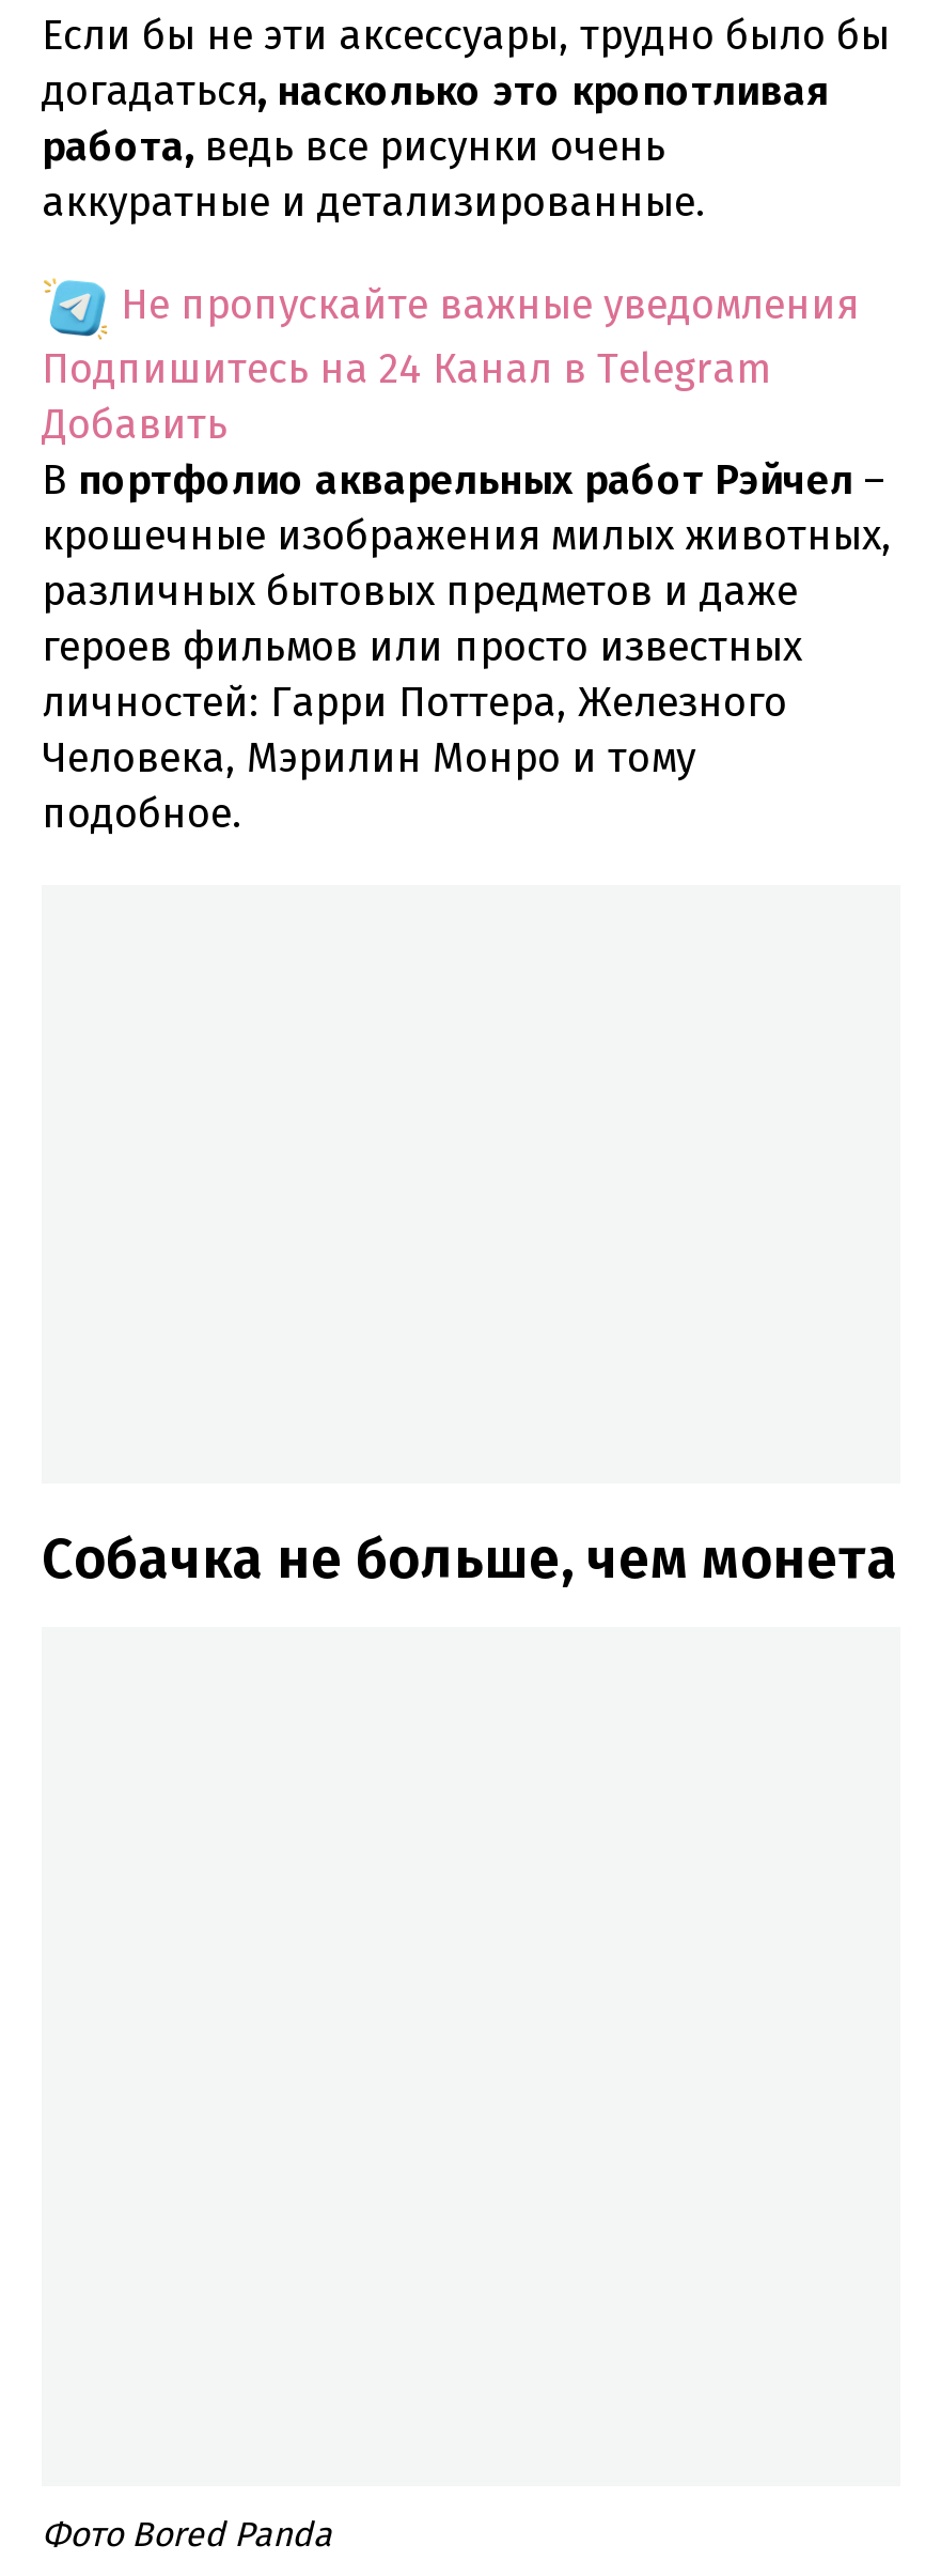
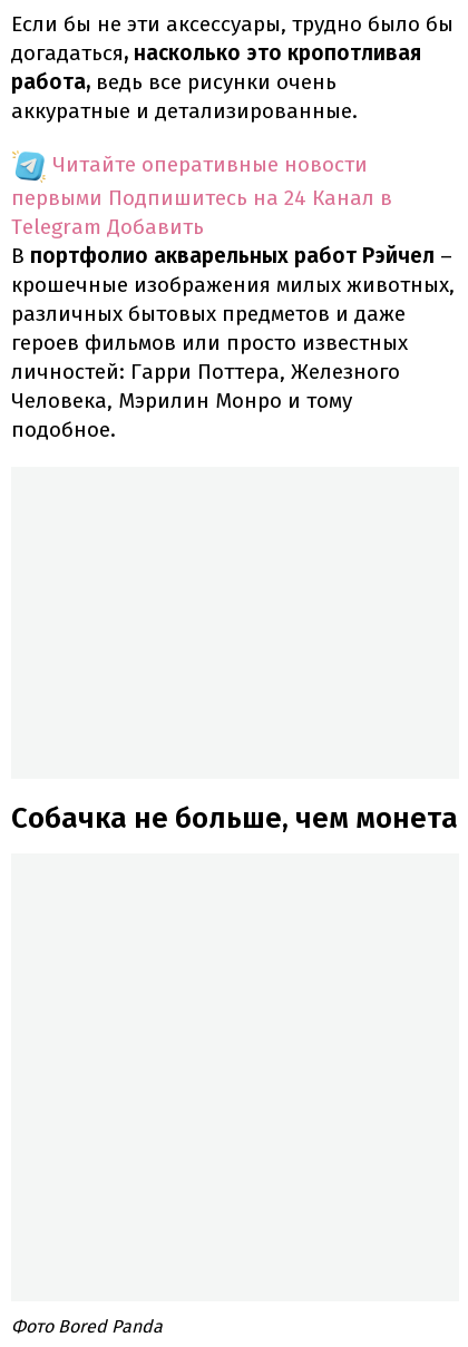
- Не пропускайте важные уведомления
- Подпишитесь на 24 Канал в Telegram
- Добавить
+ Читайте оперативные новости
+ первыми Подпишитесь на 24 Канал в
+ Telegram Добавить
